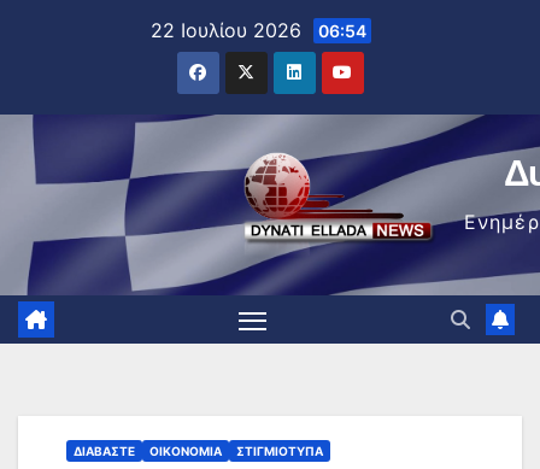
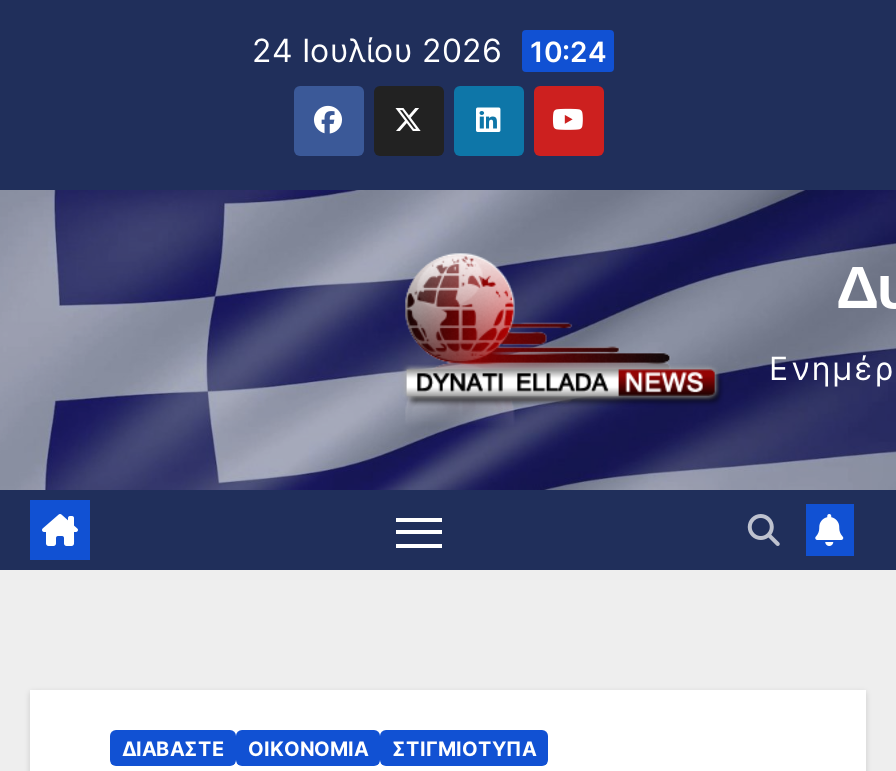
- 22 Ιουλίου 2026 06:54
+ 24 Ιουλίου 2026 10:24
